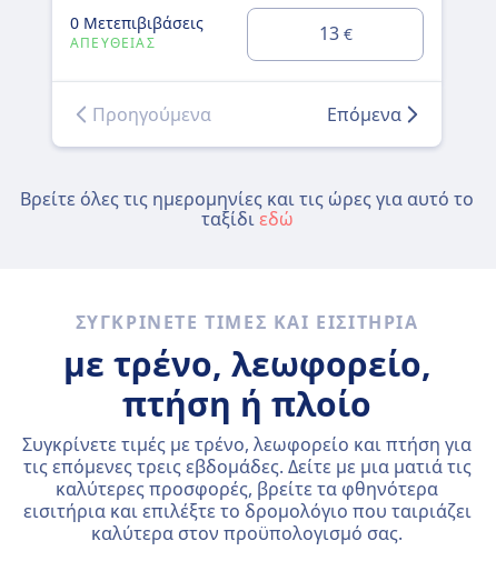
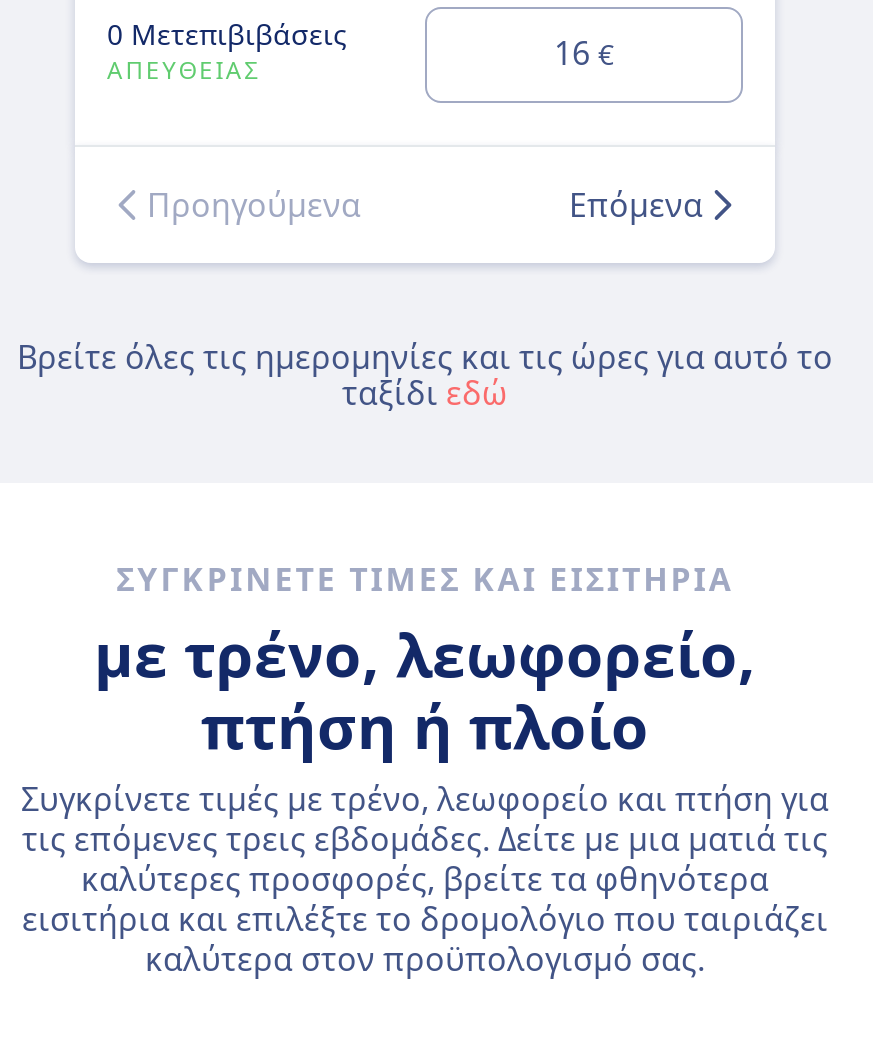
- 13 €
+ 16 €
